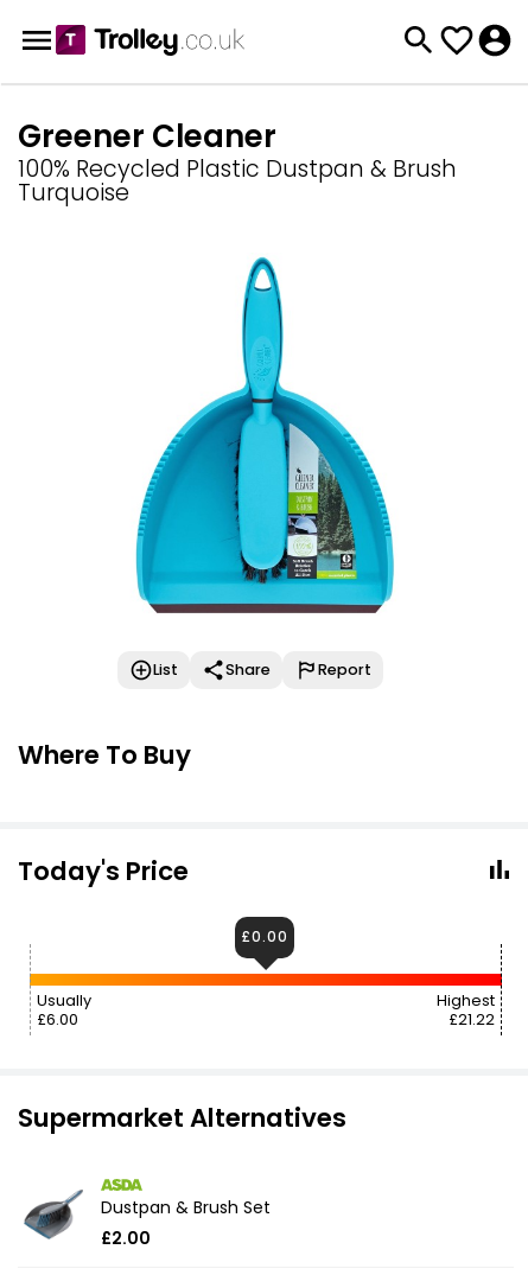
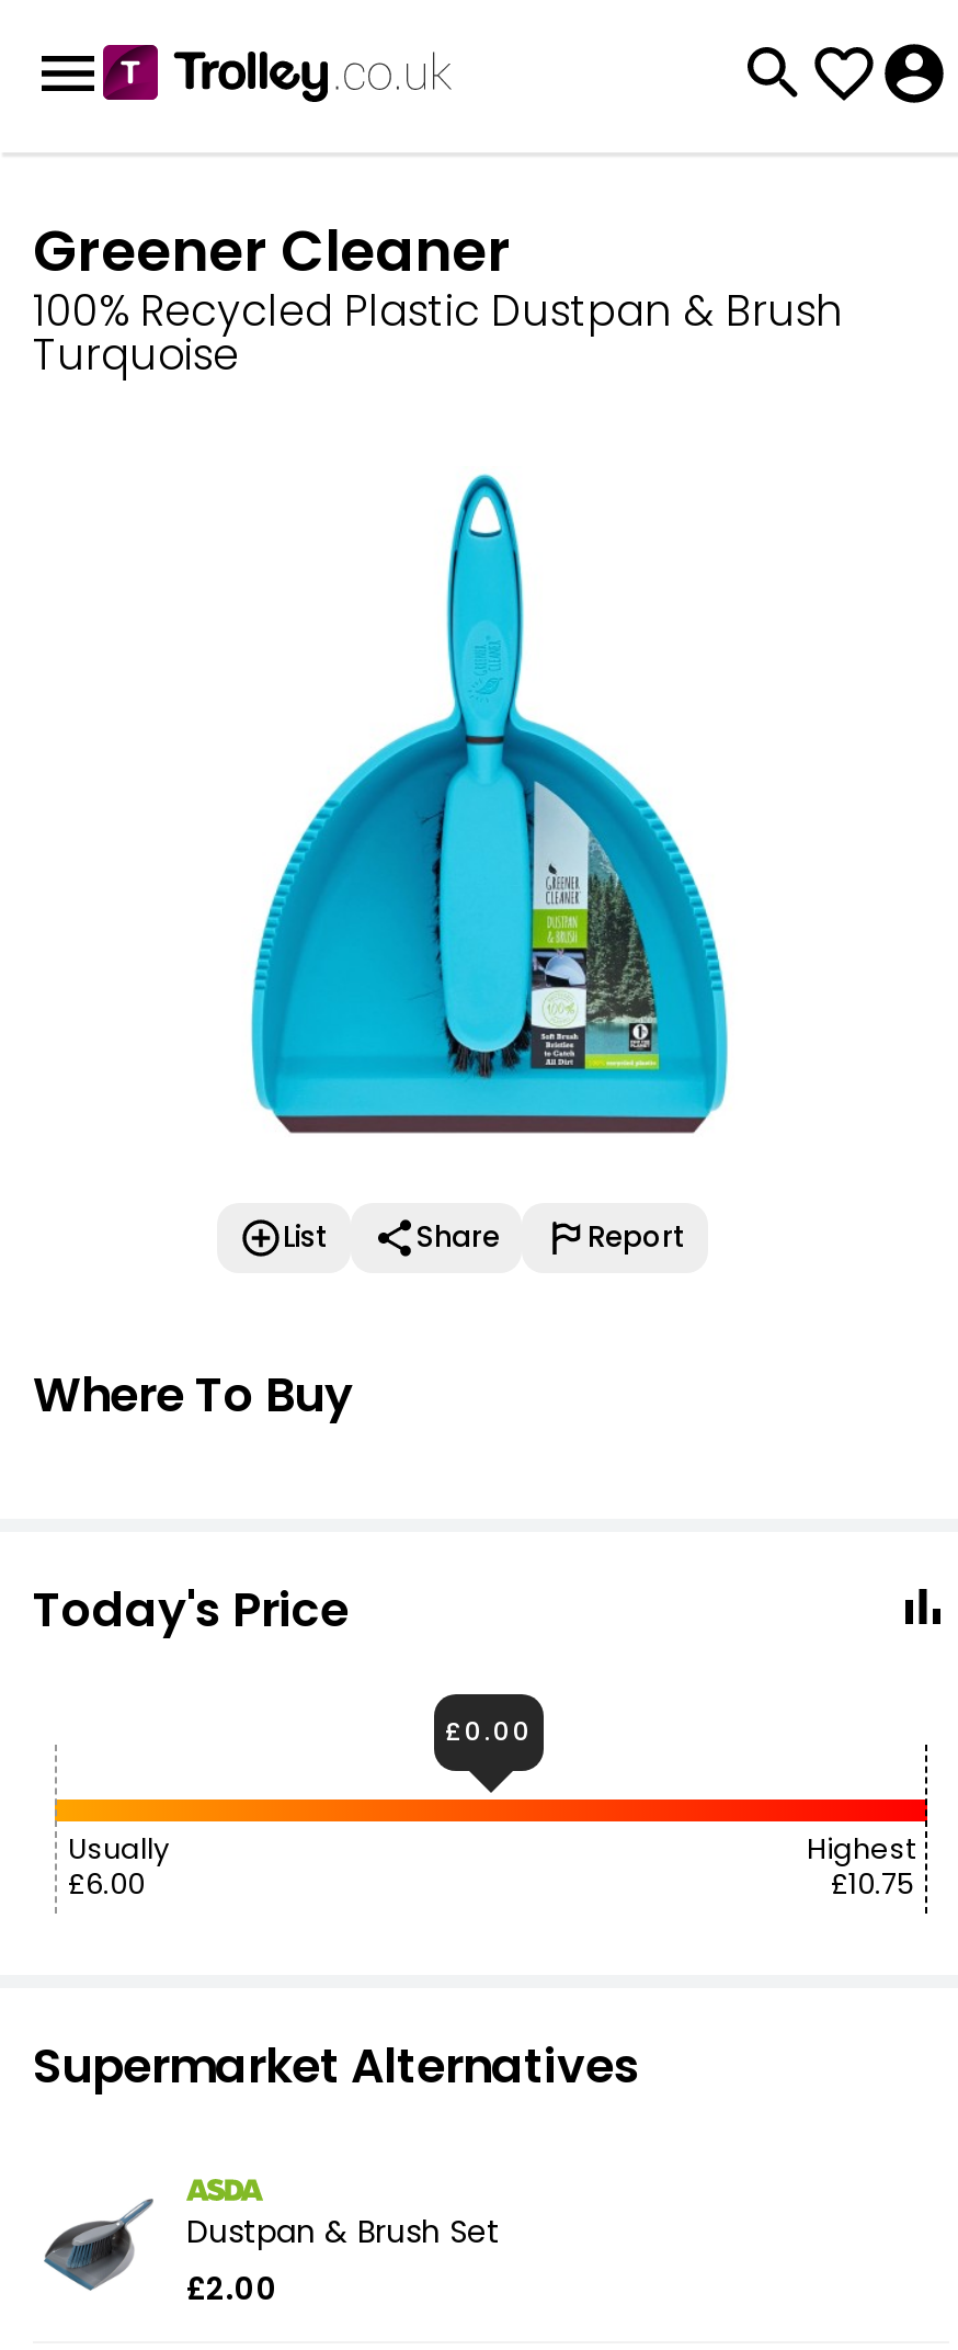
- £21.22
+ £10.75
